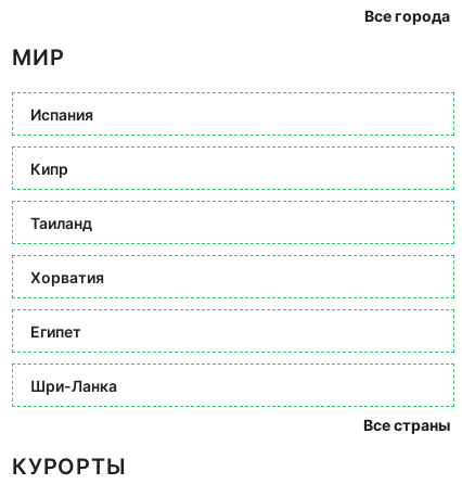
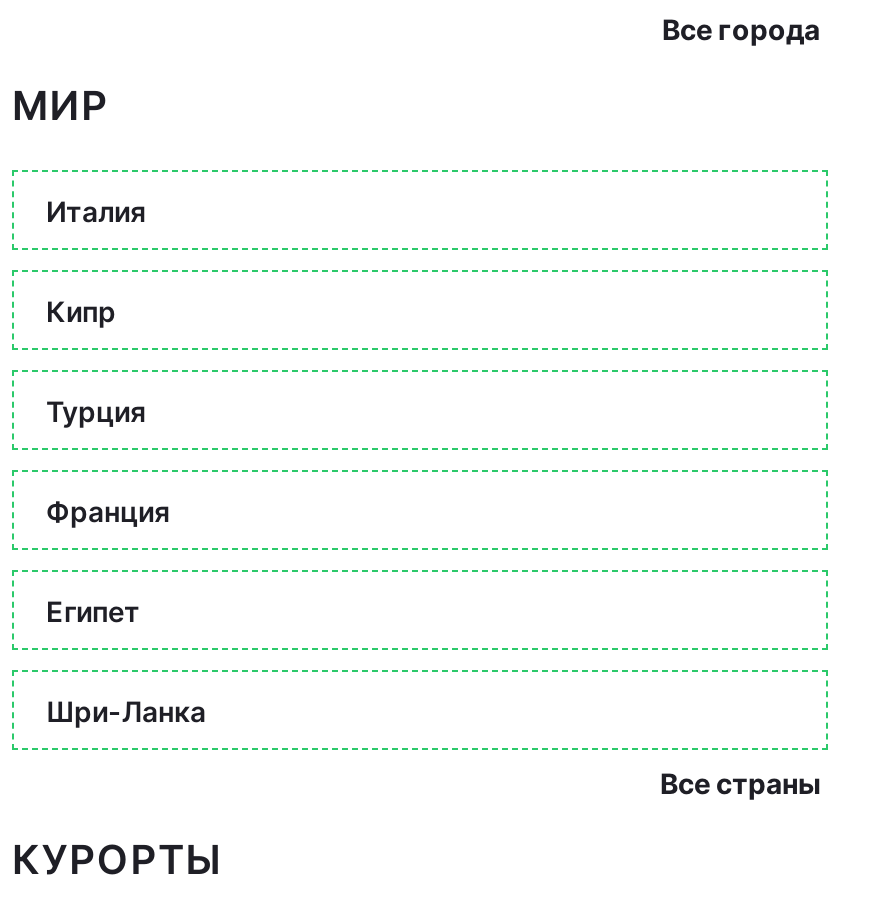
- Испания
+ Италия

- Таиланд
+ Турция

- Хорватия
+ Франция
